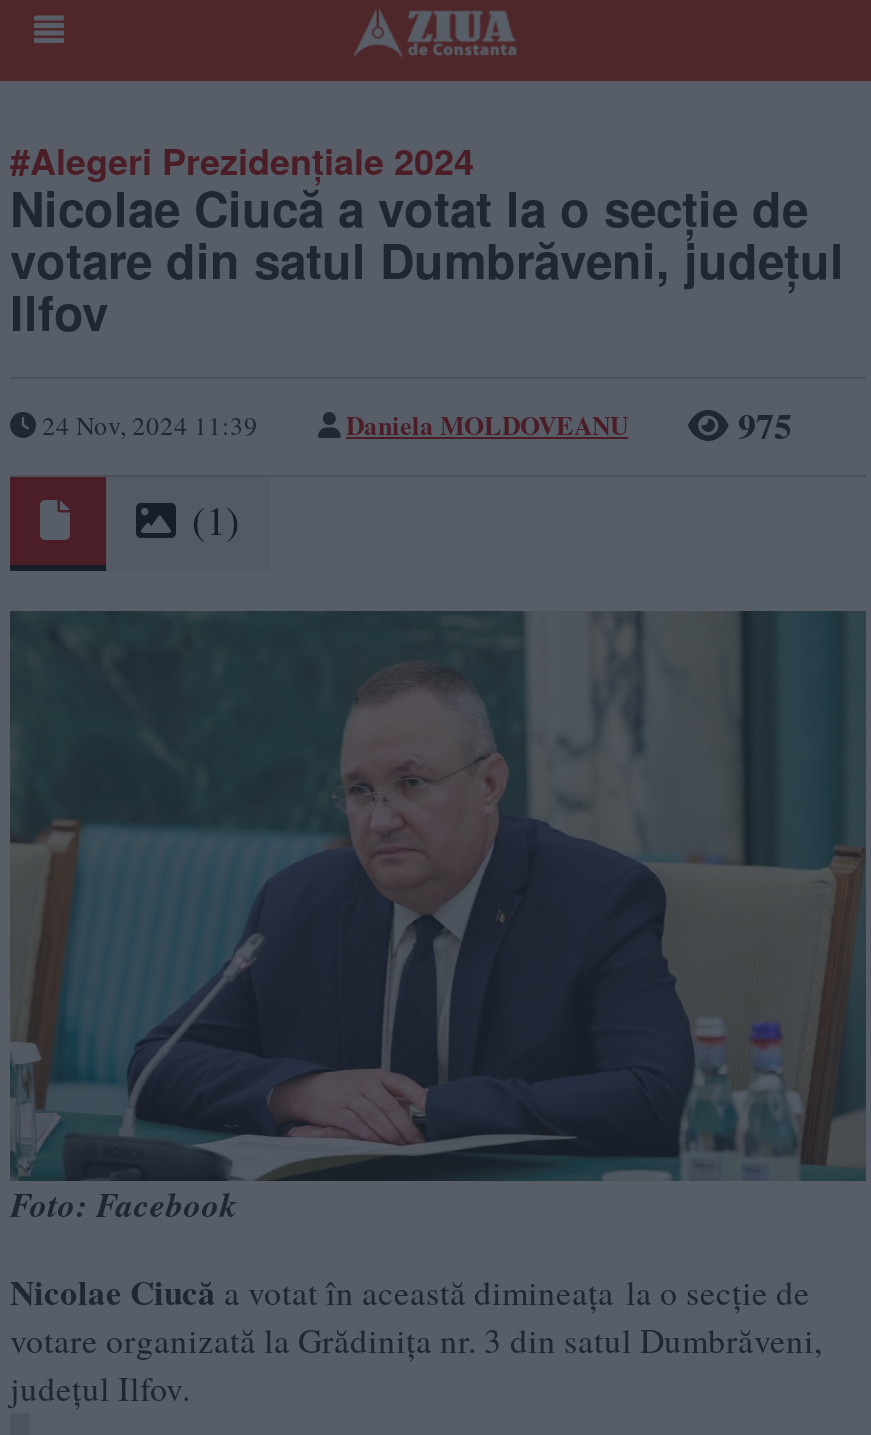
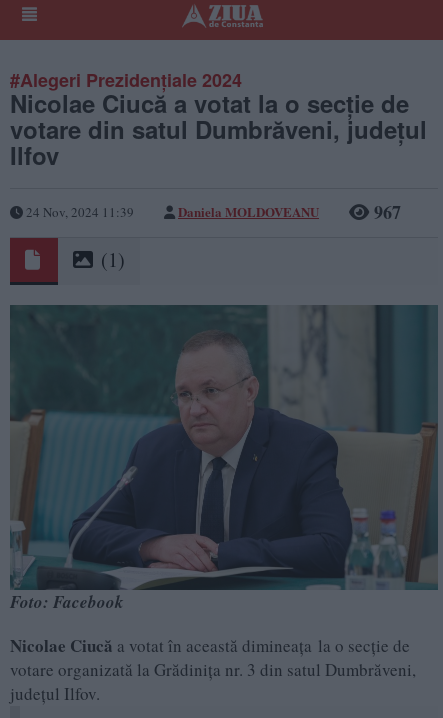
- 975
+ 967
